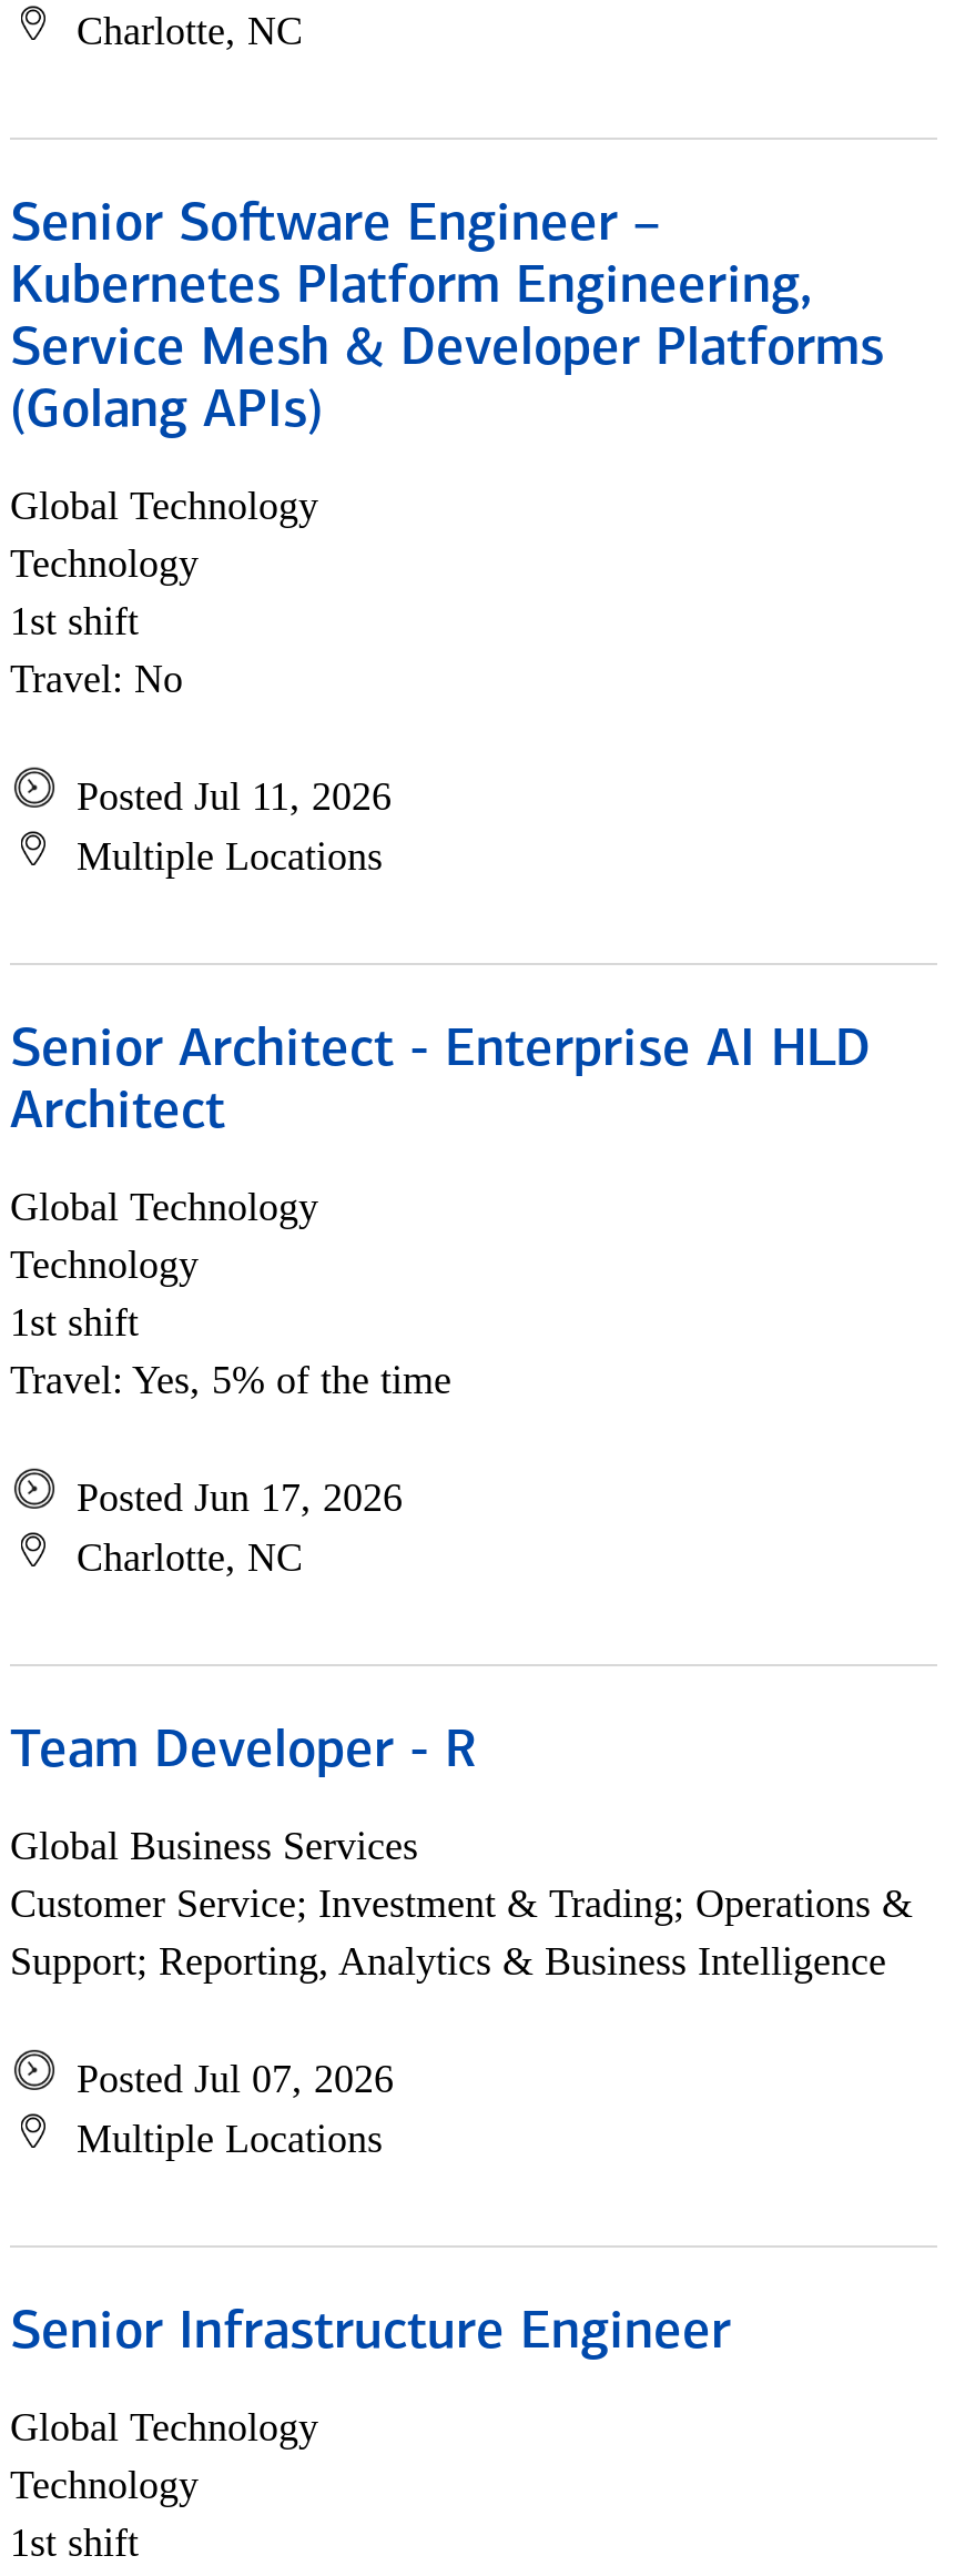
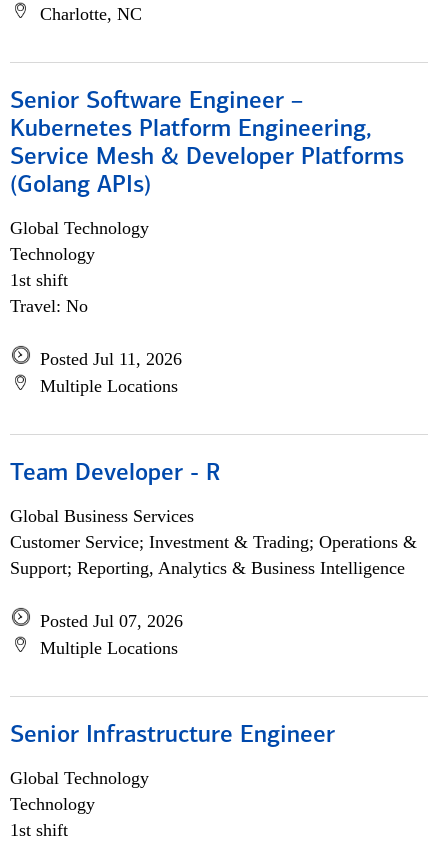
- Senior Architect - Enterprise AI HLD
- Architect
- Global Technology
- Technology
- 1st shift
- Travel: Yes, 5% of the time
- Posted Jun 17, 2026
- Charlotte, NC
